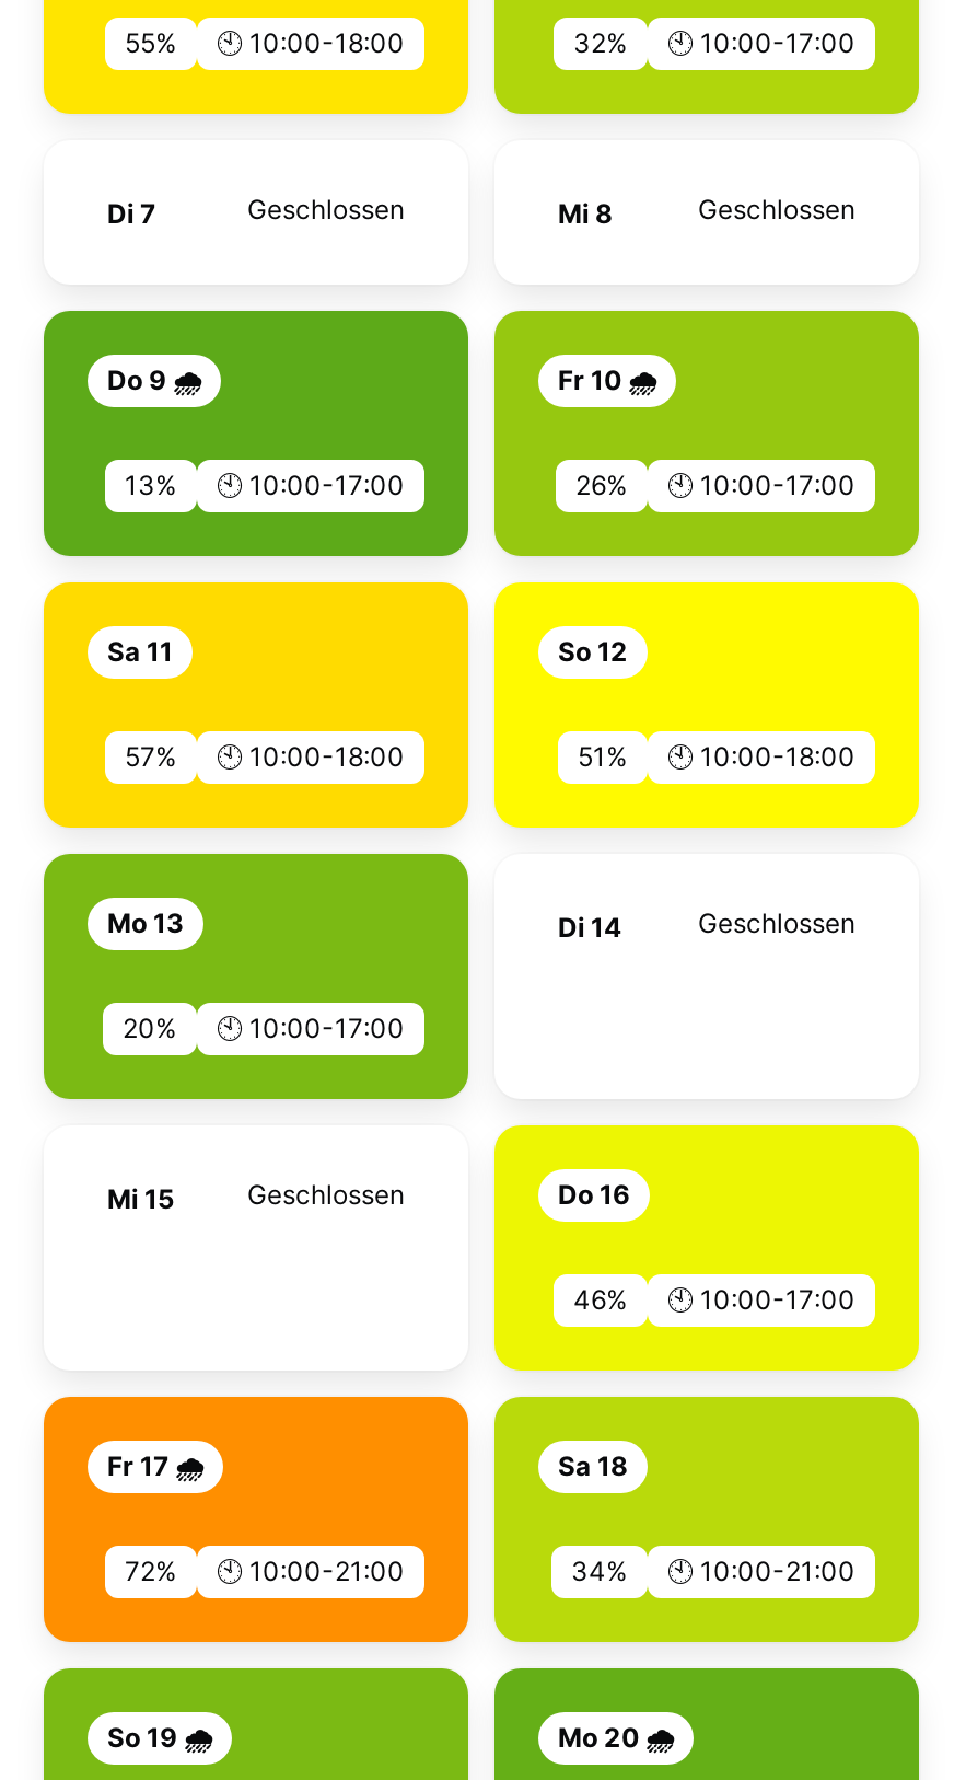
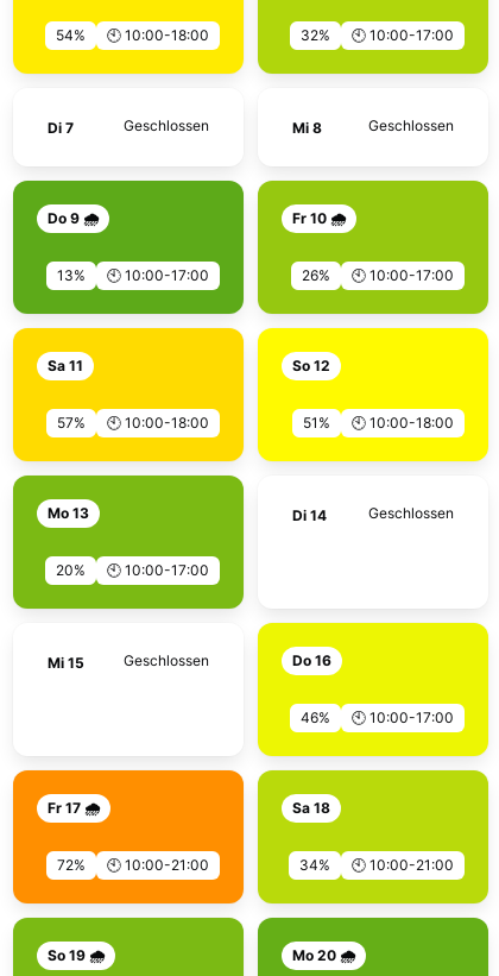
- 55%
+ 54%
